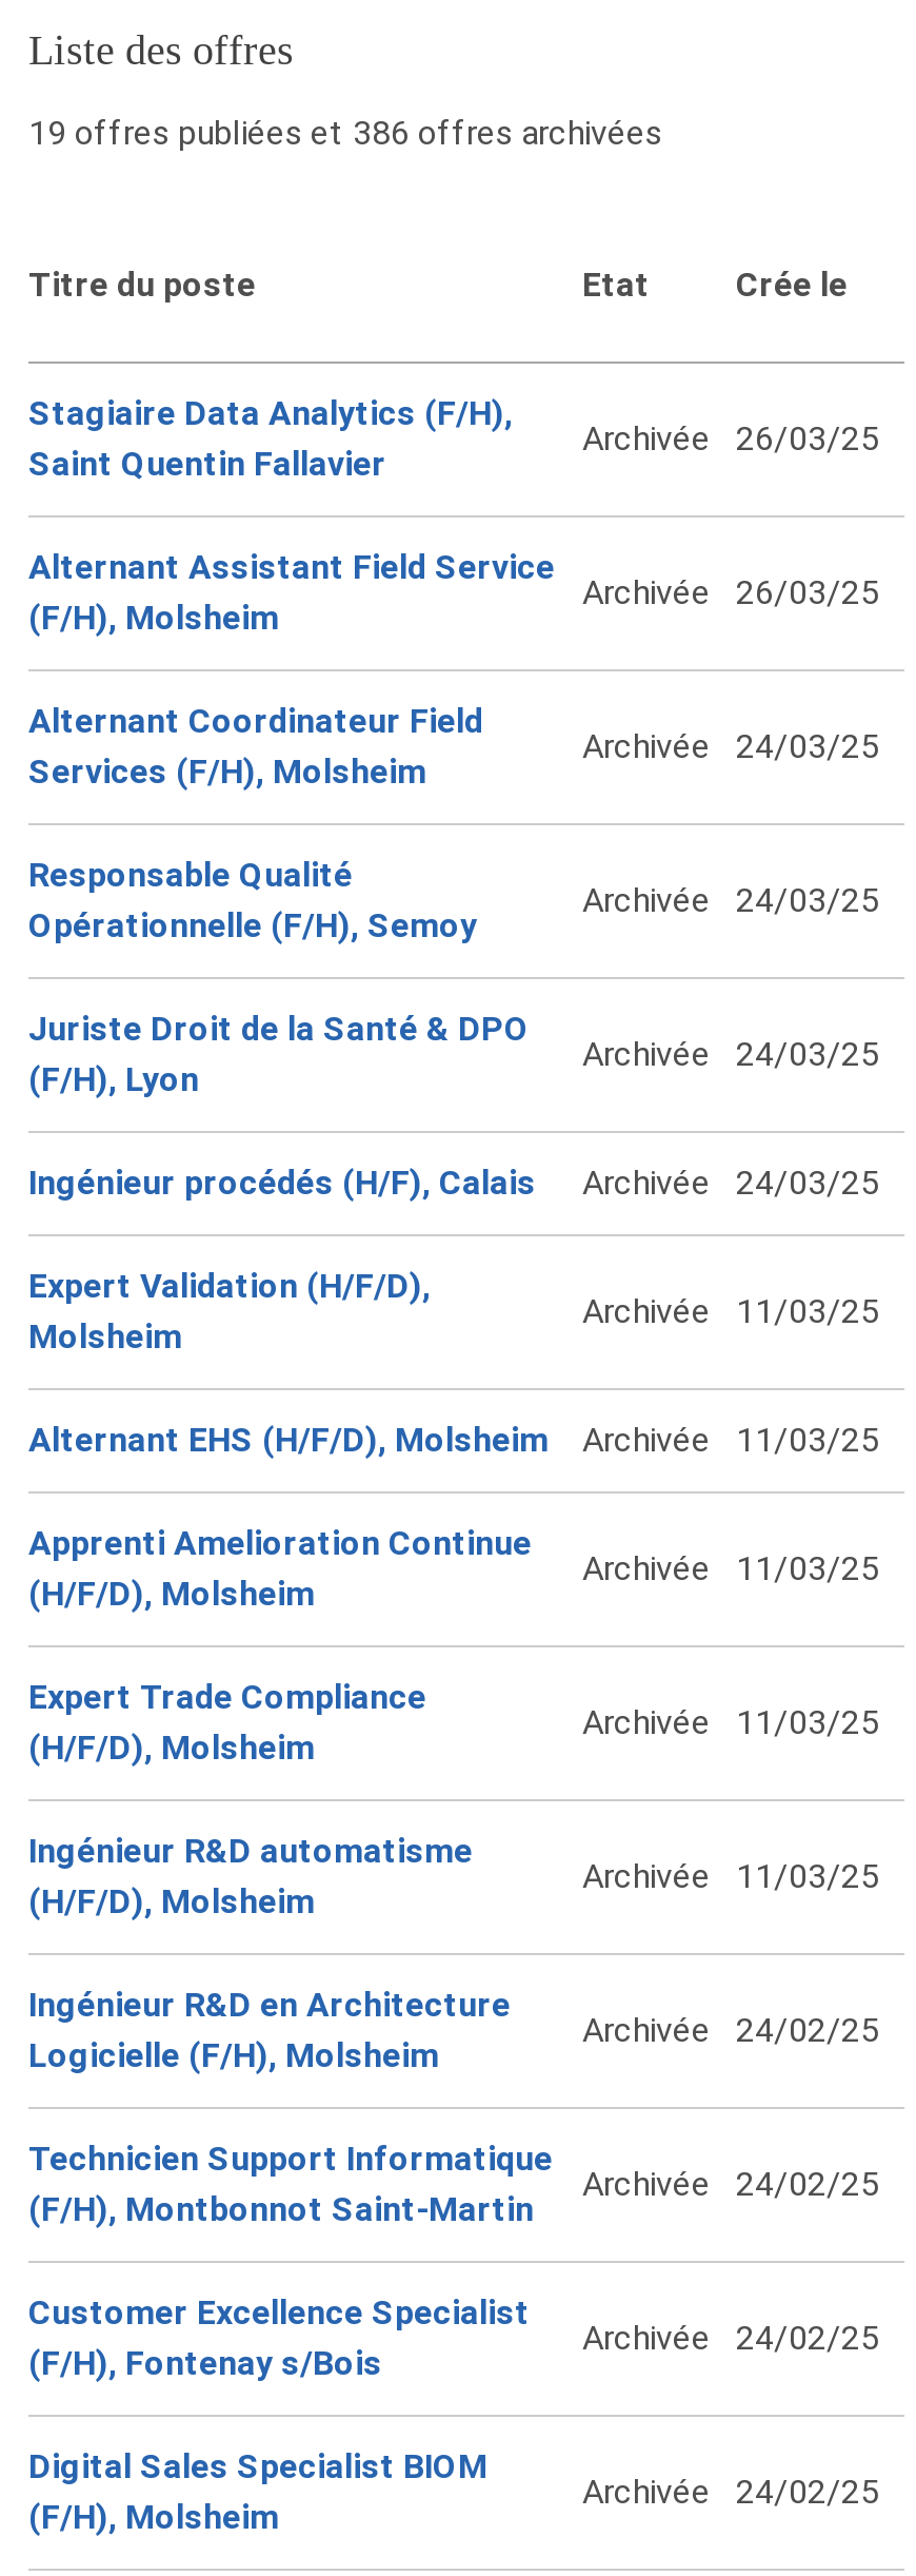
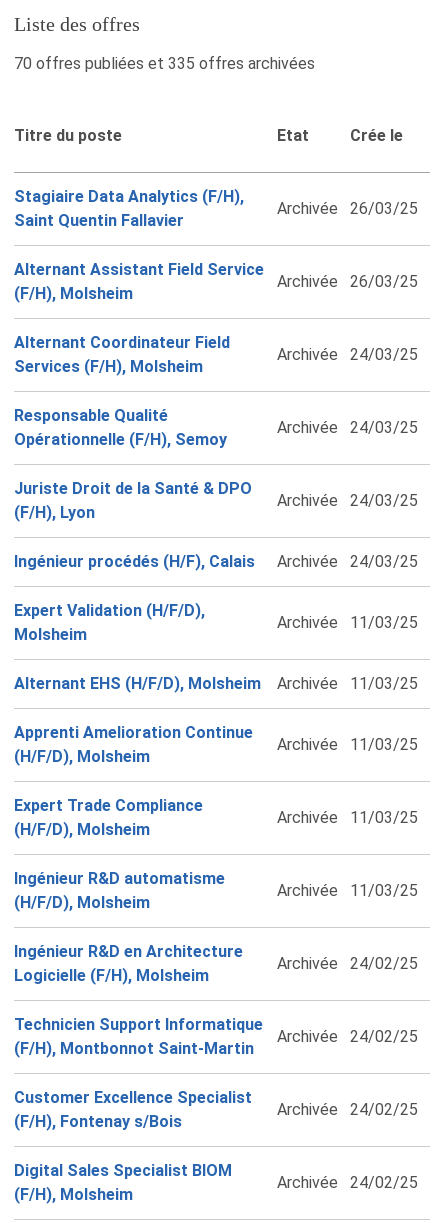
- 19 offres publiées et 386 offres archivées
+ 70 offres publiées et 335 offres archivées
